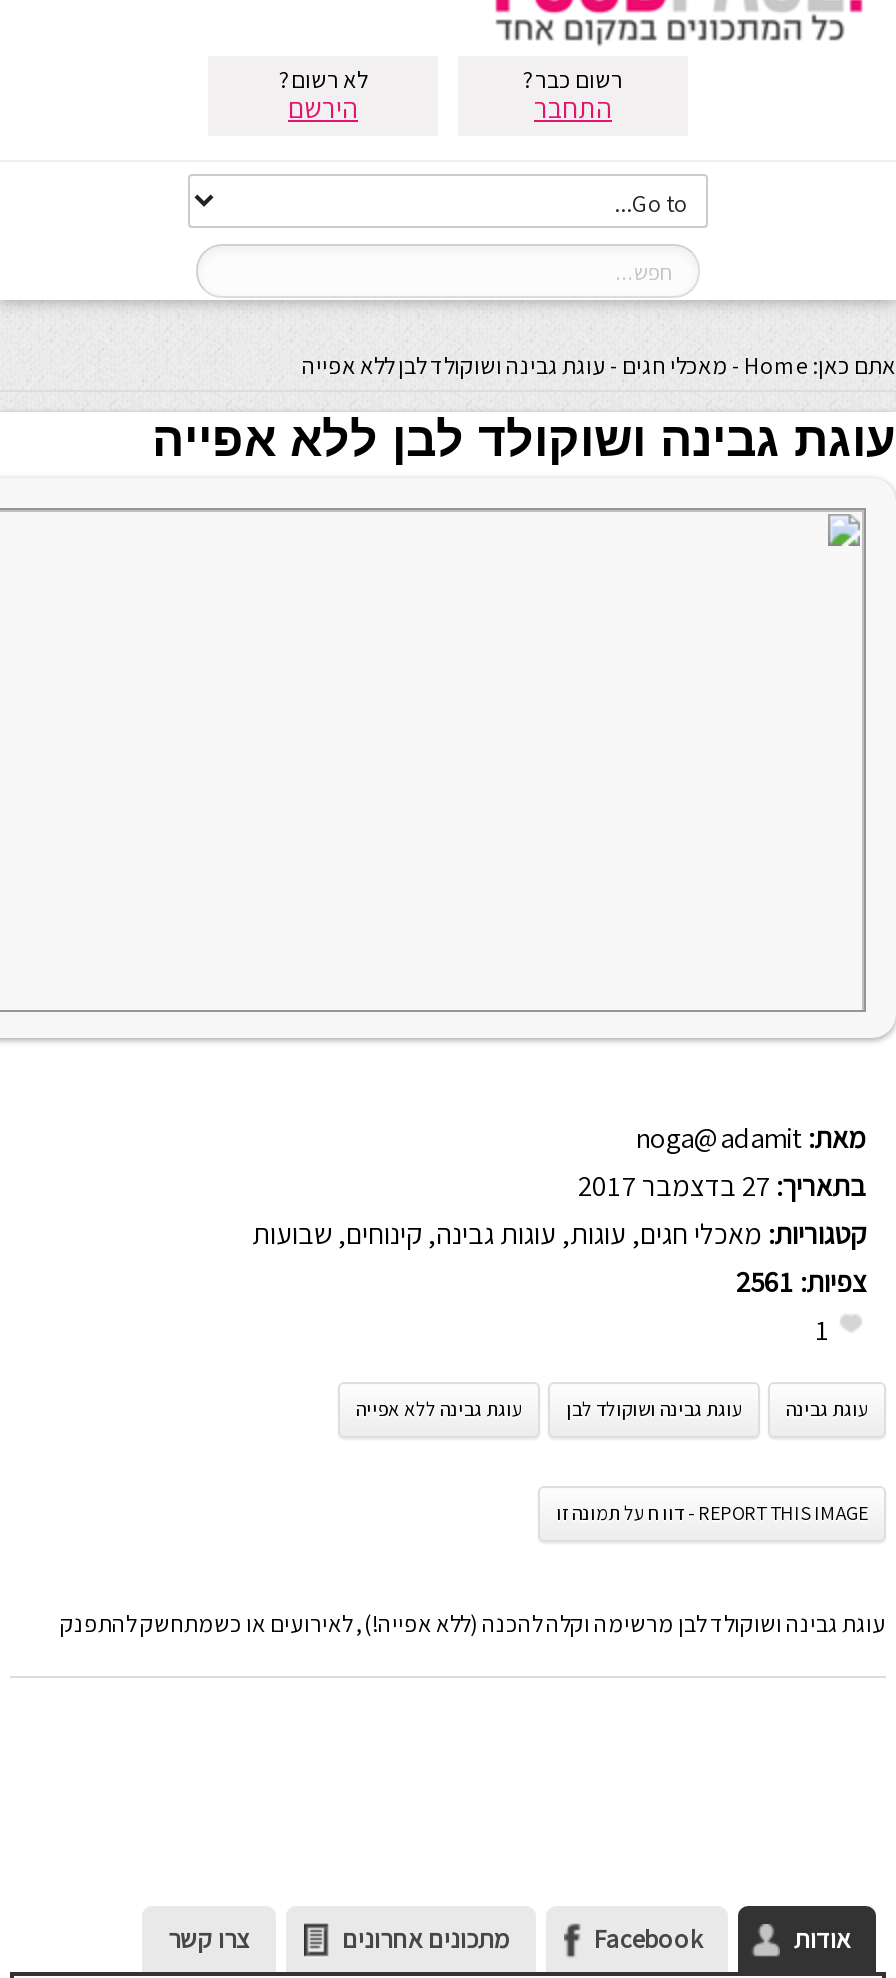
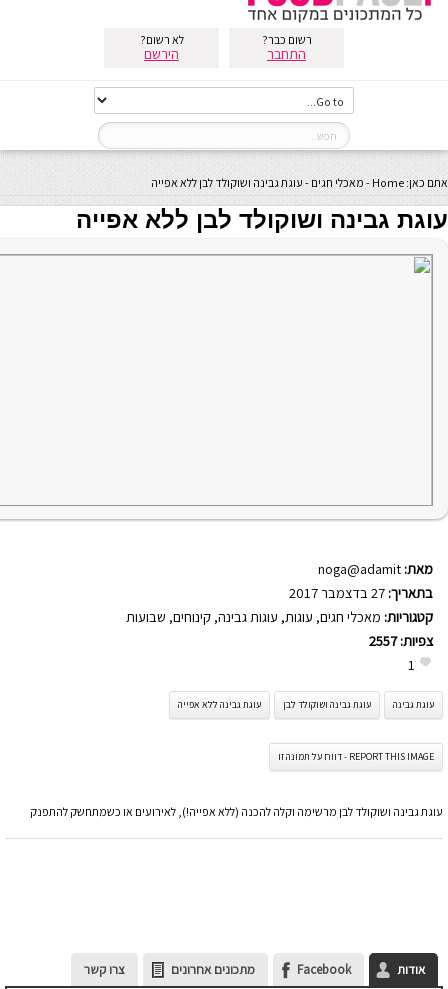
- צפיות: 2561
+ צפיות: 2557
